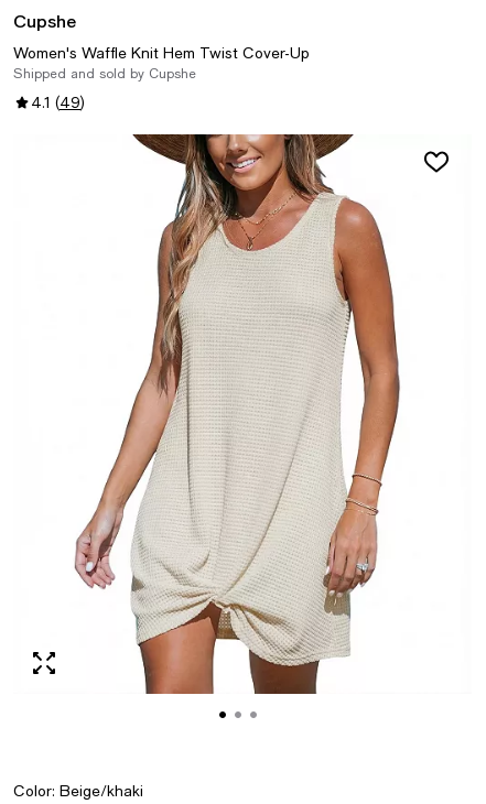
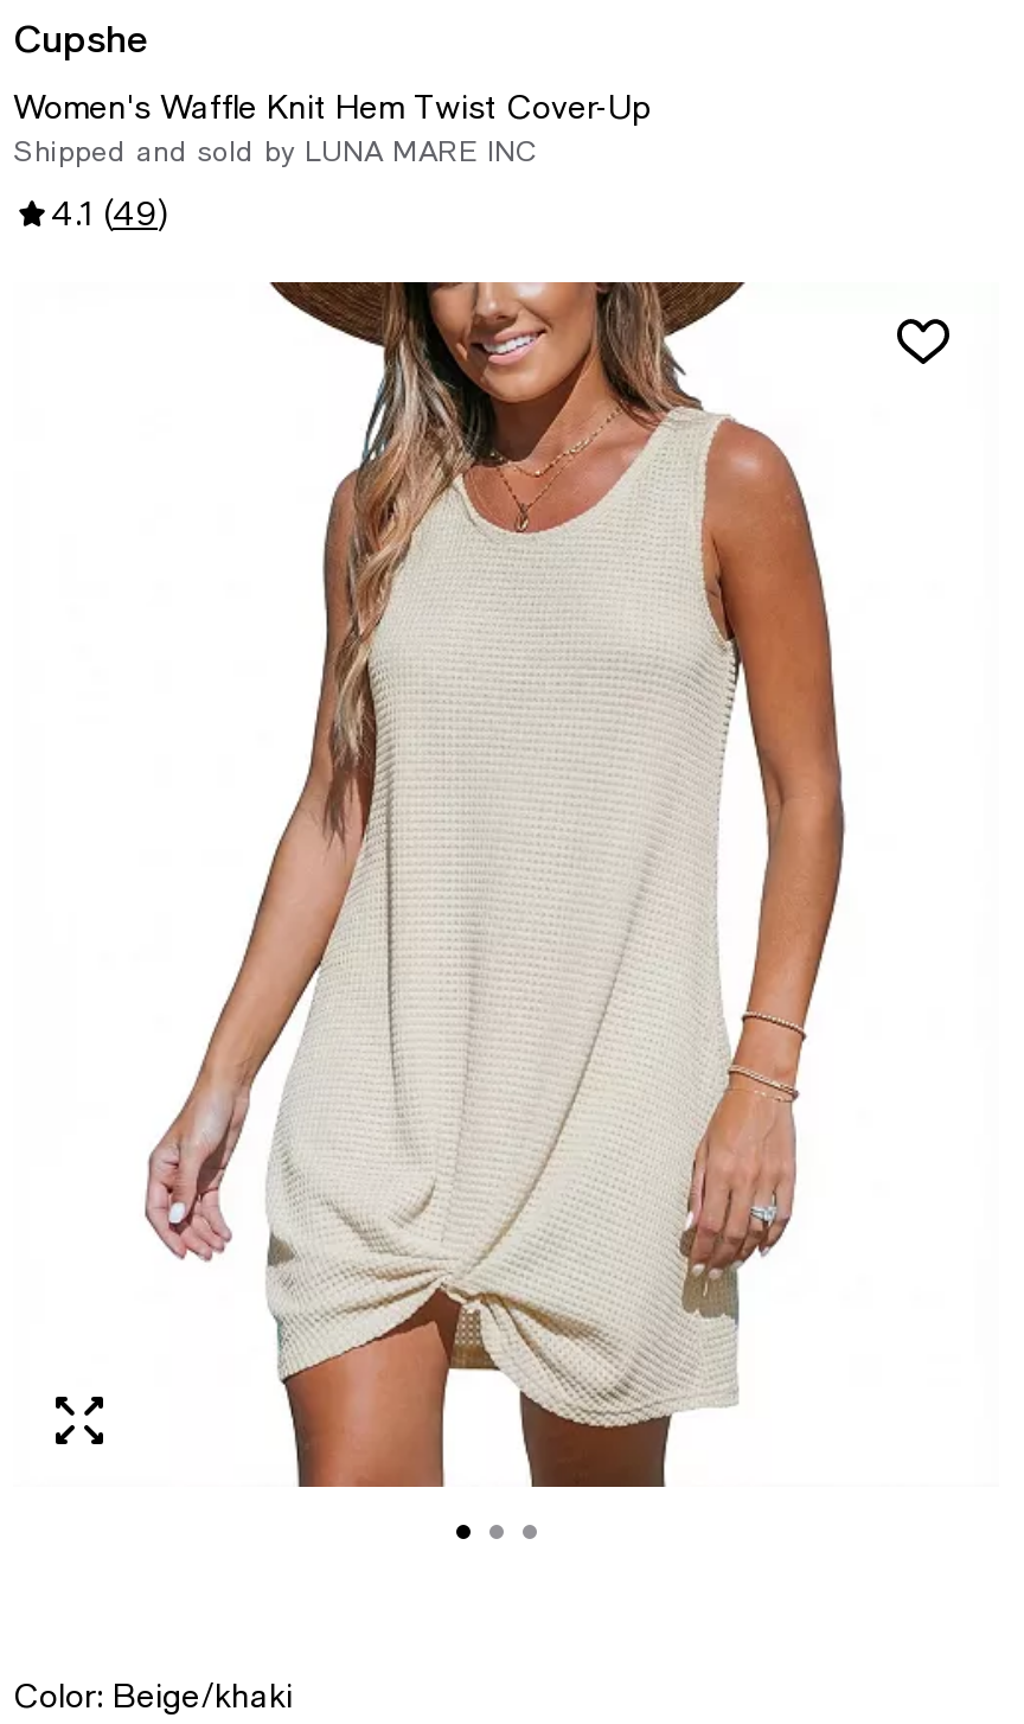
- Shipped and sold by Cupshe
+ Shipped and sold by LUNA MARE INC
